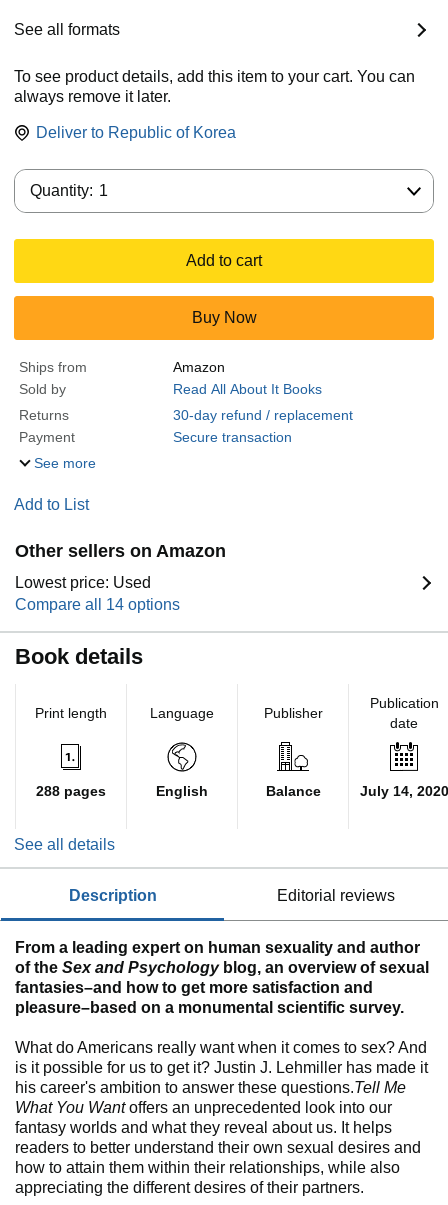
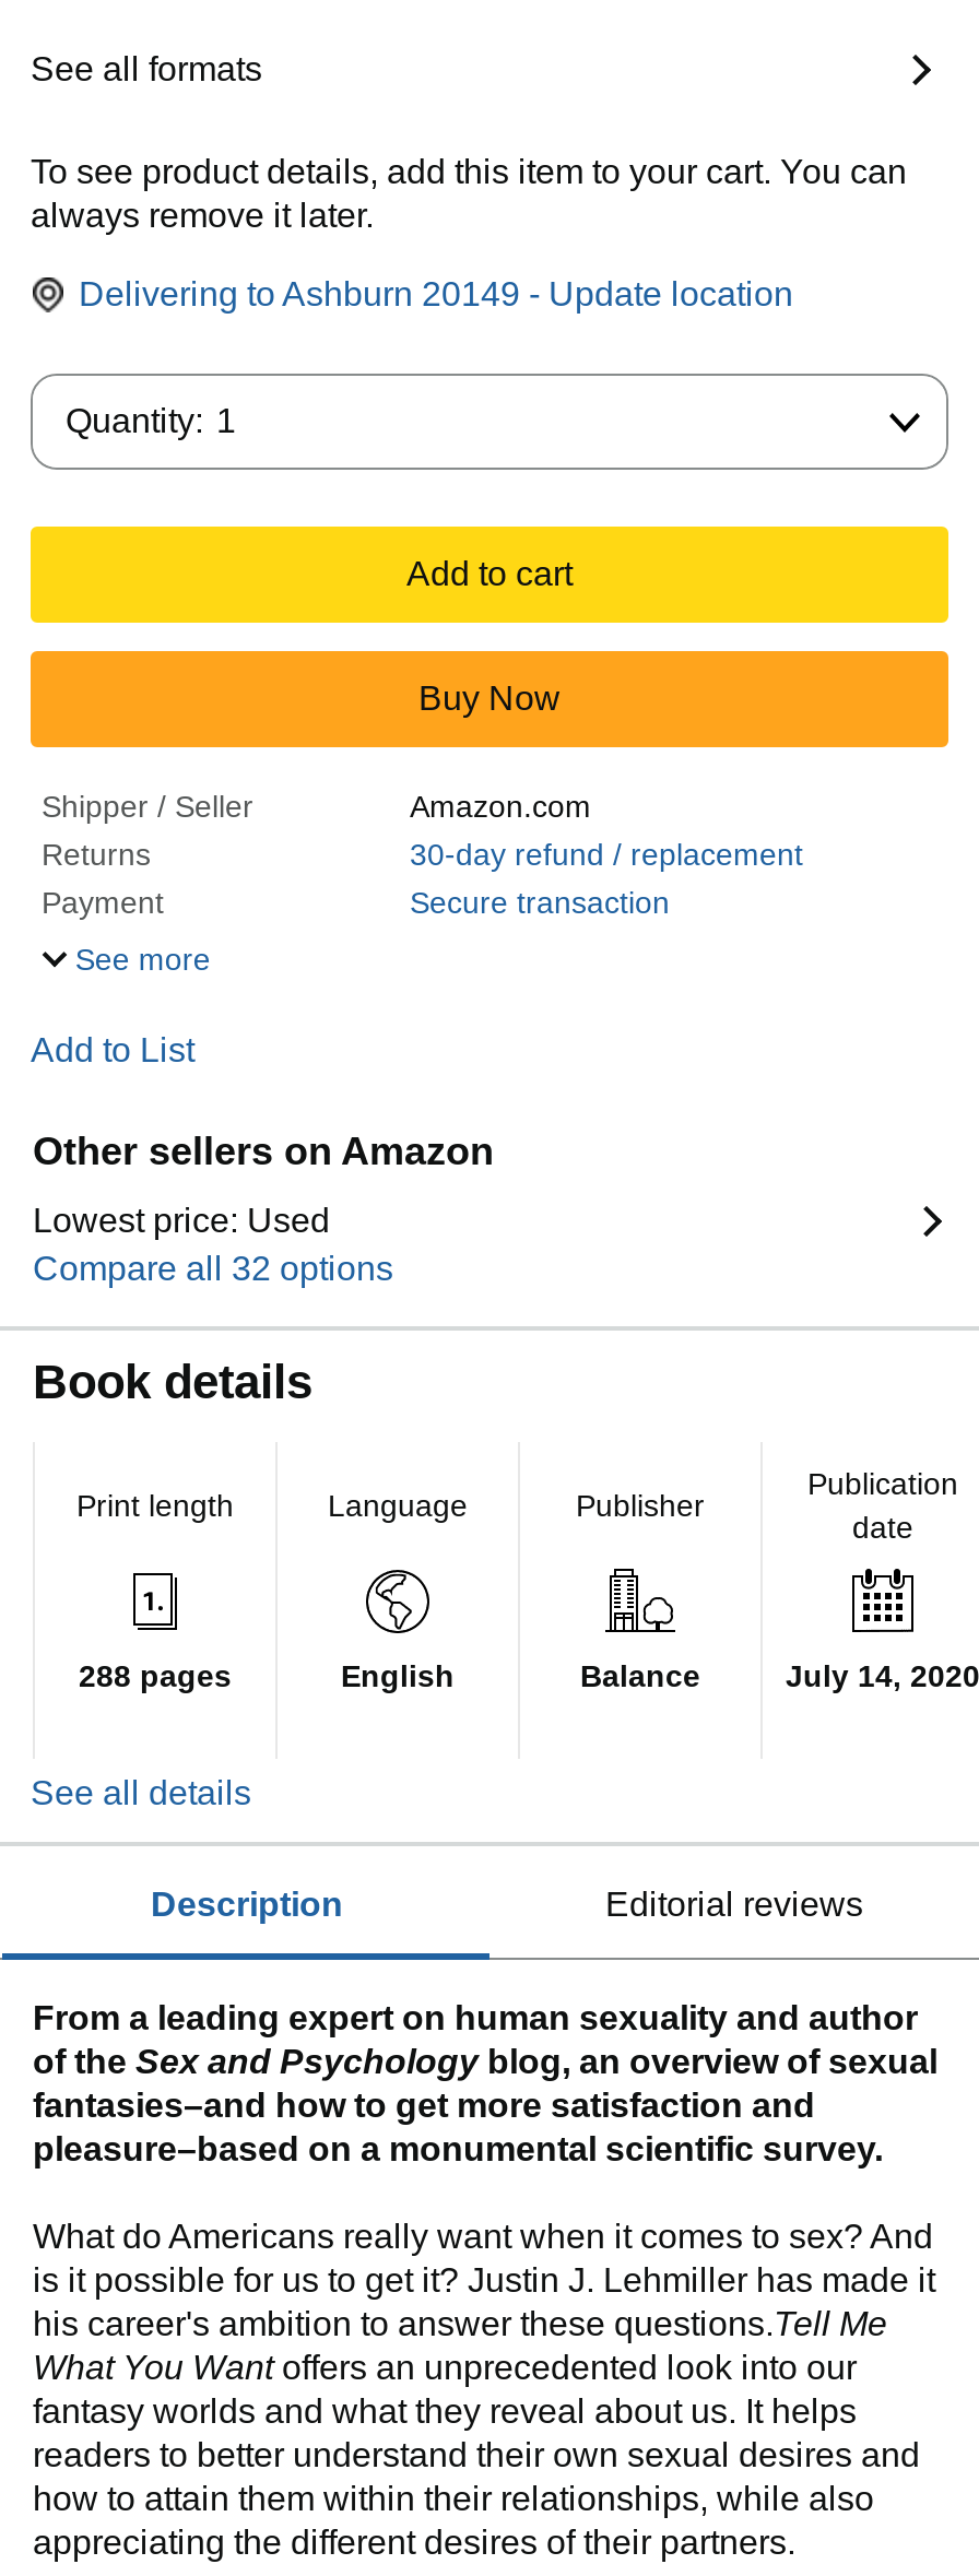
- Deliver to Republic of Korea
+ Delivering to Ashburn 20149 - Update location

- Ships from
- Amazon
- Sold by
- Read All About It Books
+ Shipper / Seller
+ Amazon.com

- Compare all 14 options
+ Compare all 32 options
